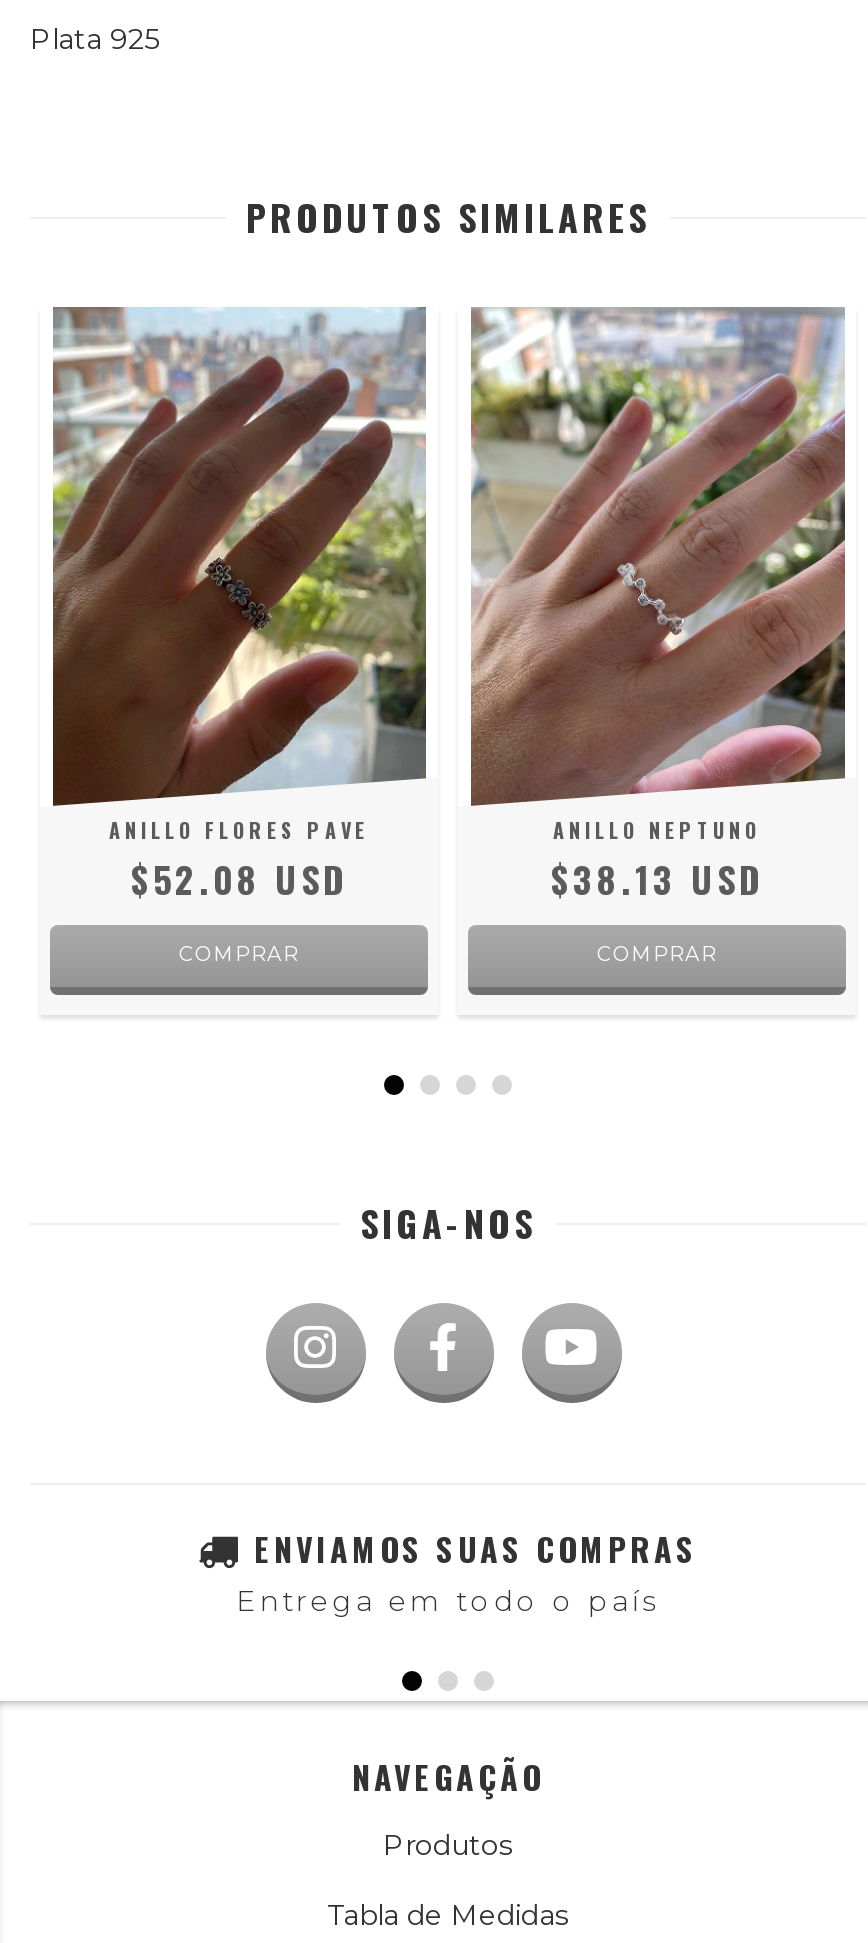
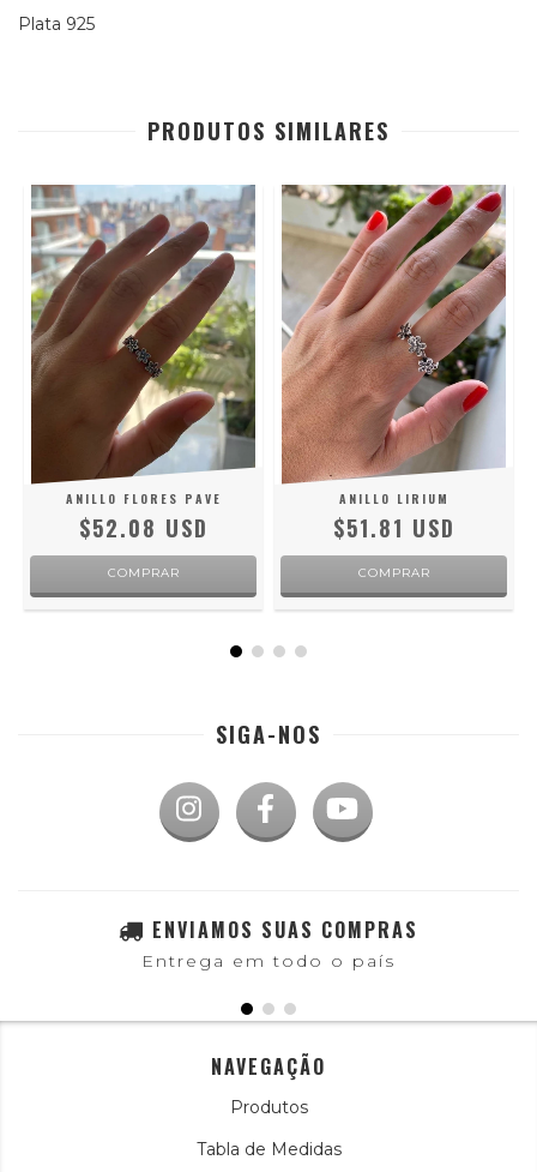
- [image]
- ANILLO NEPTUNO
+ [image]
+ ANILLO LIRIUM

- $38.13 USD
+ $51.81 USD
